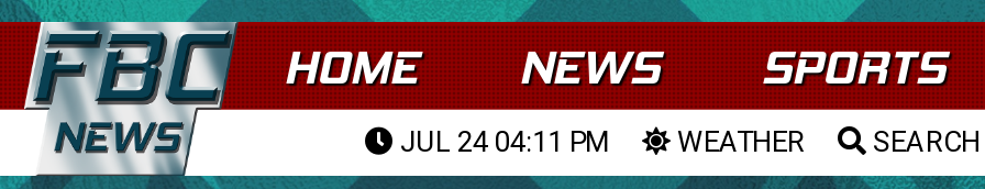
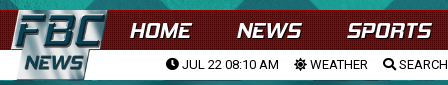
- JUL 24 04:11 PM WEATHER SEARCH
+ JUL 22 08:10 AM WEATHER SEARCH
